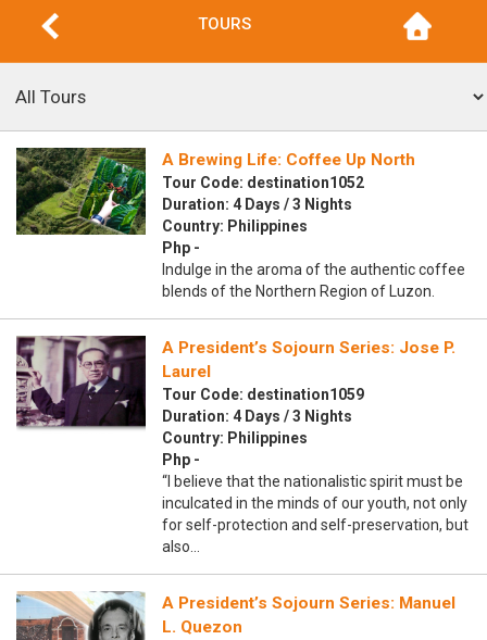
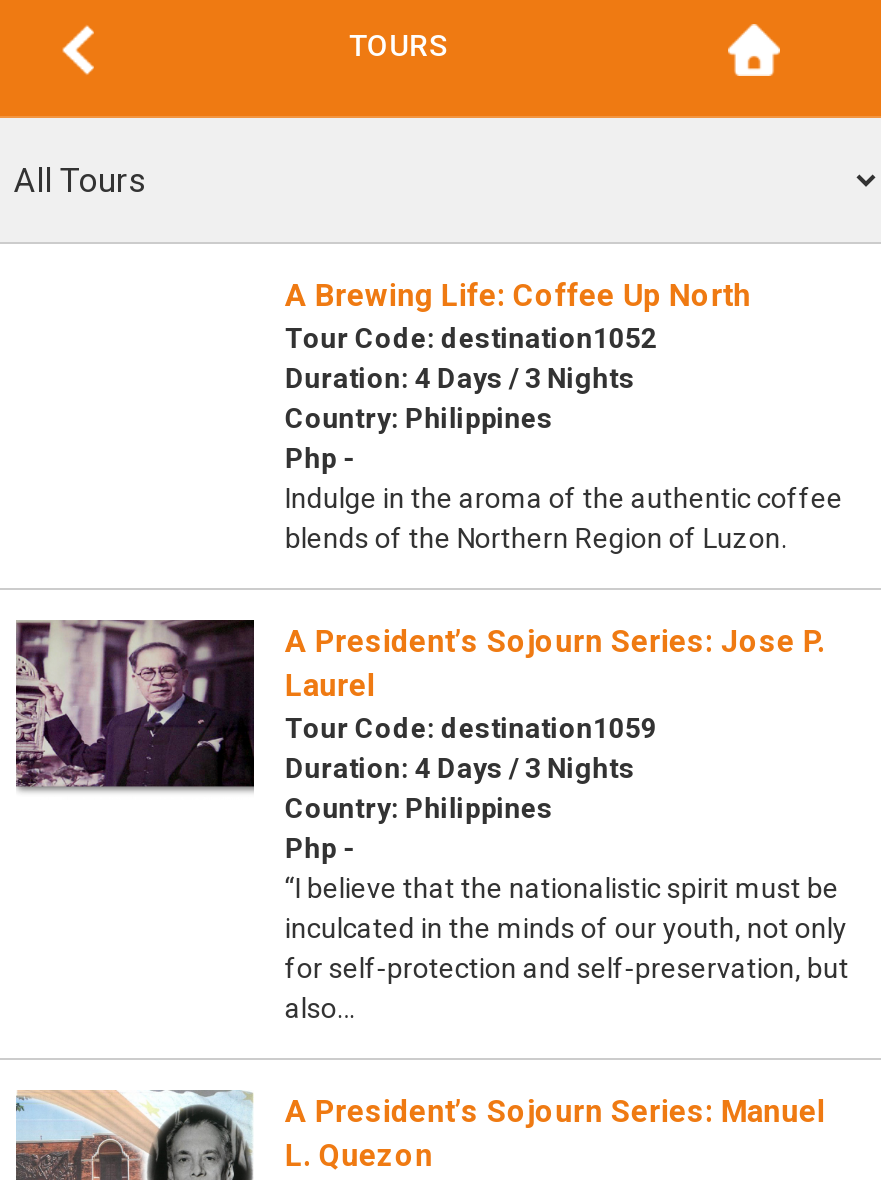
- [image]
